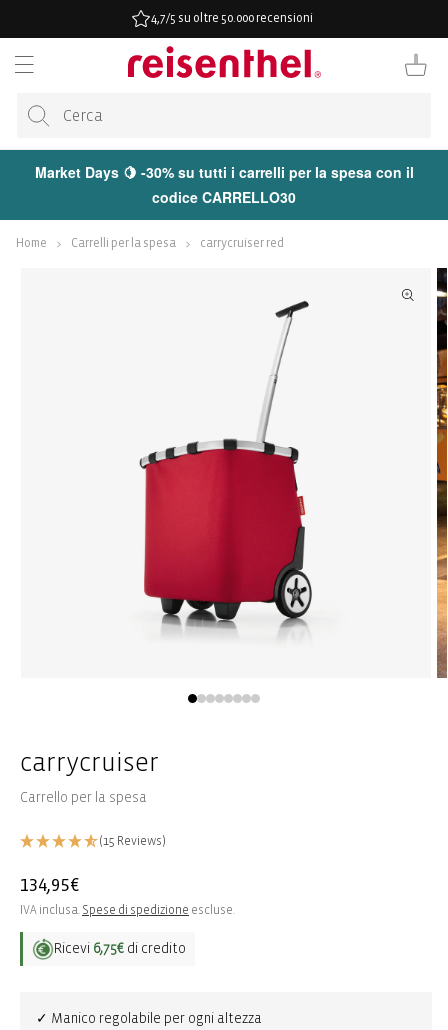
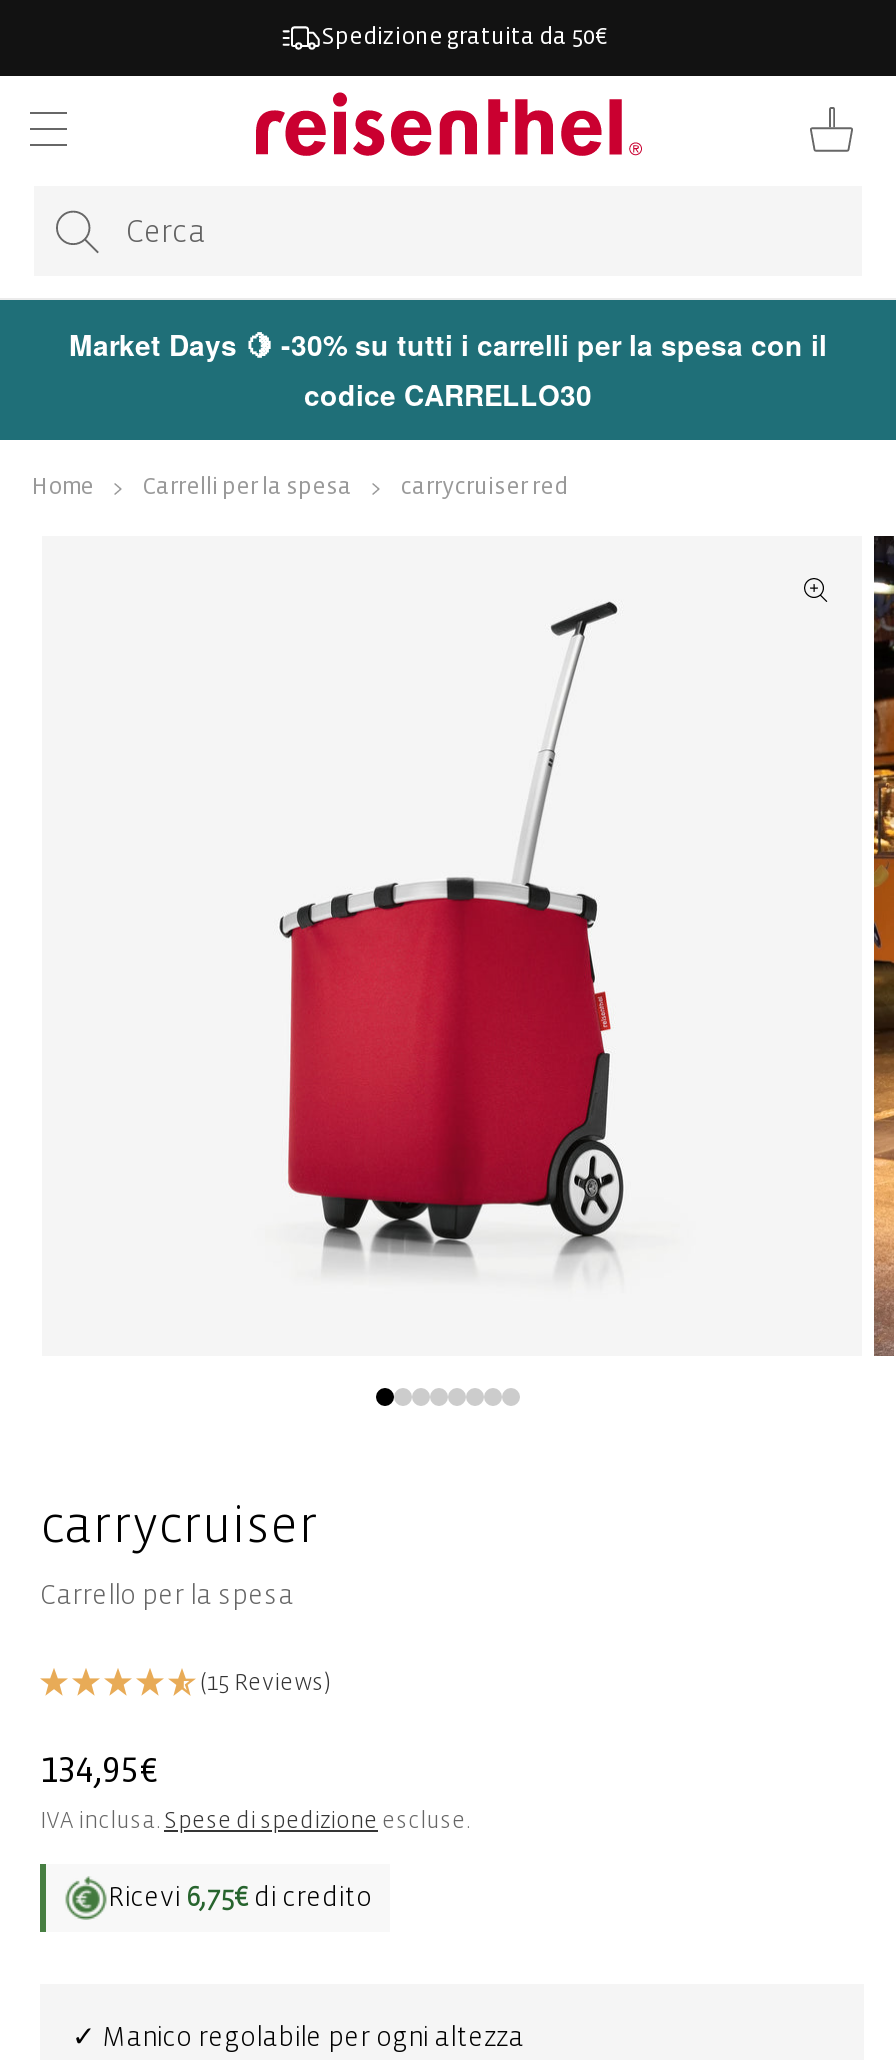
- 4,7/5 su oltre 50.000 recensioni
+ Spedizione gratuita da 50€
